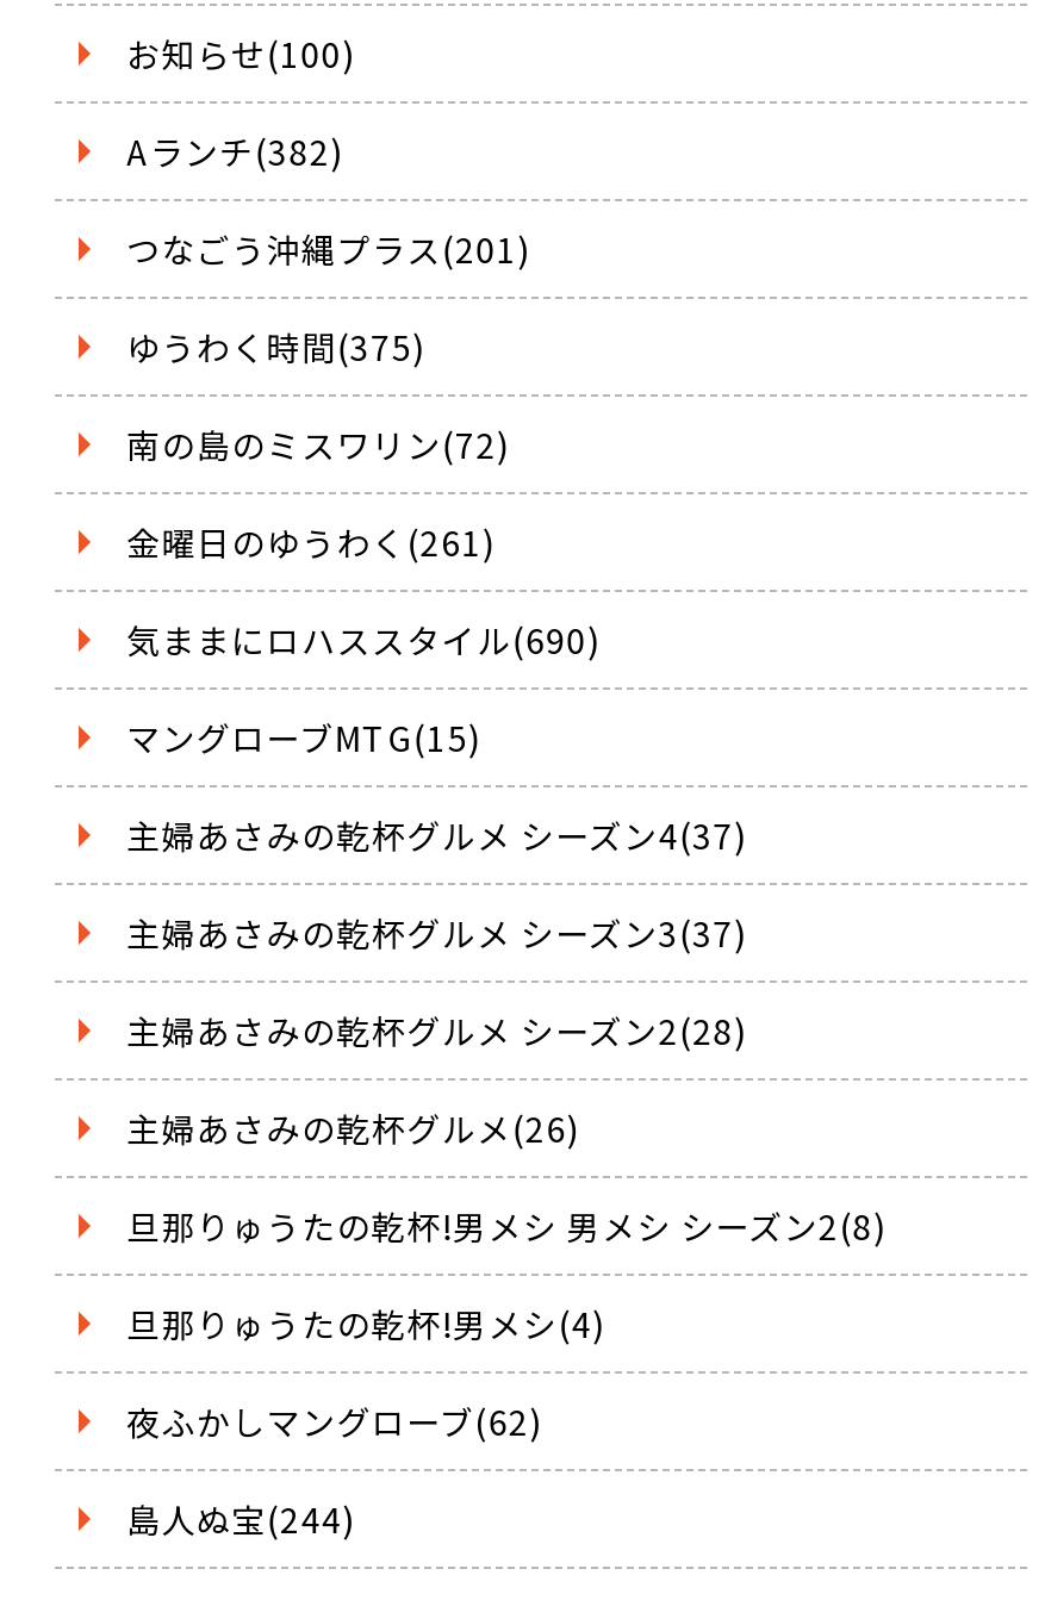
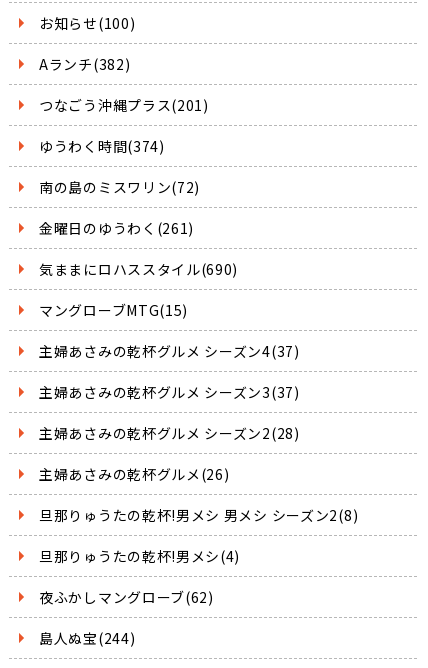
- ゆうわく時間(375)
+ ゆうわく時間(374)
